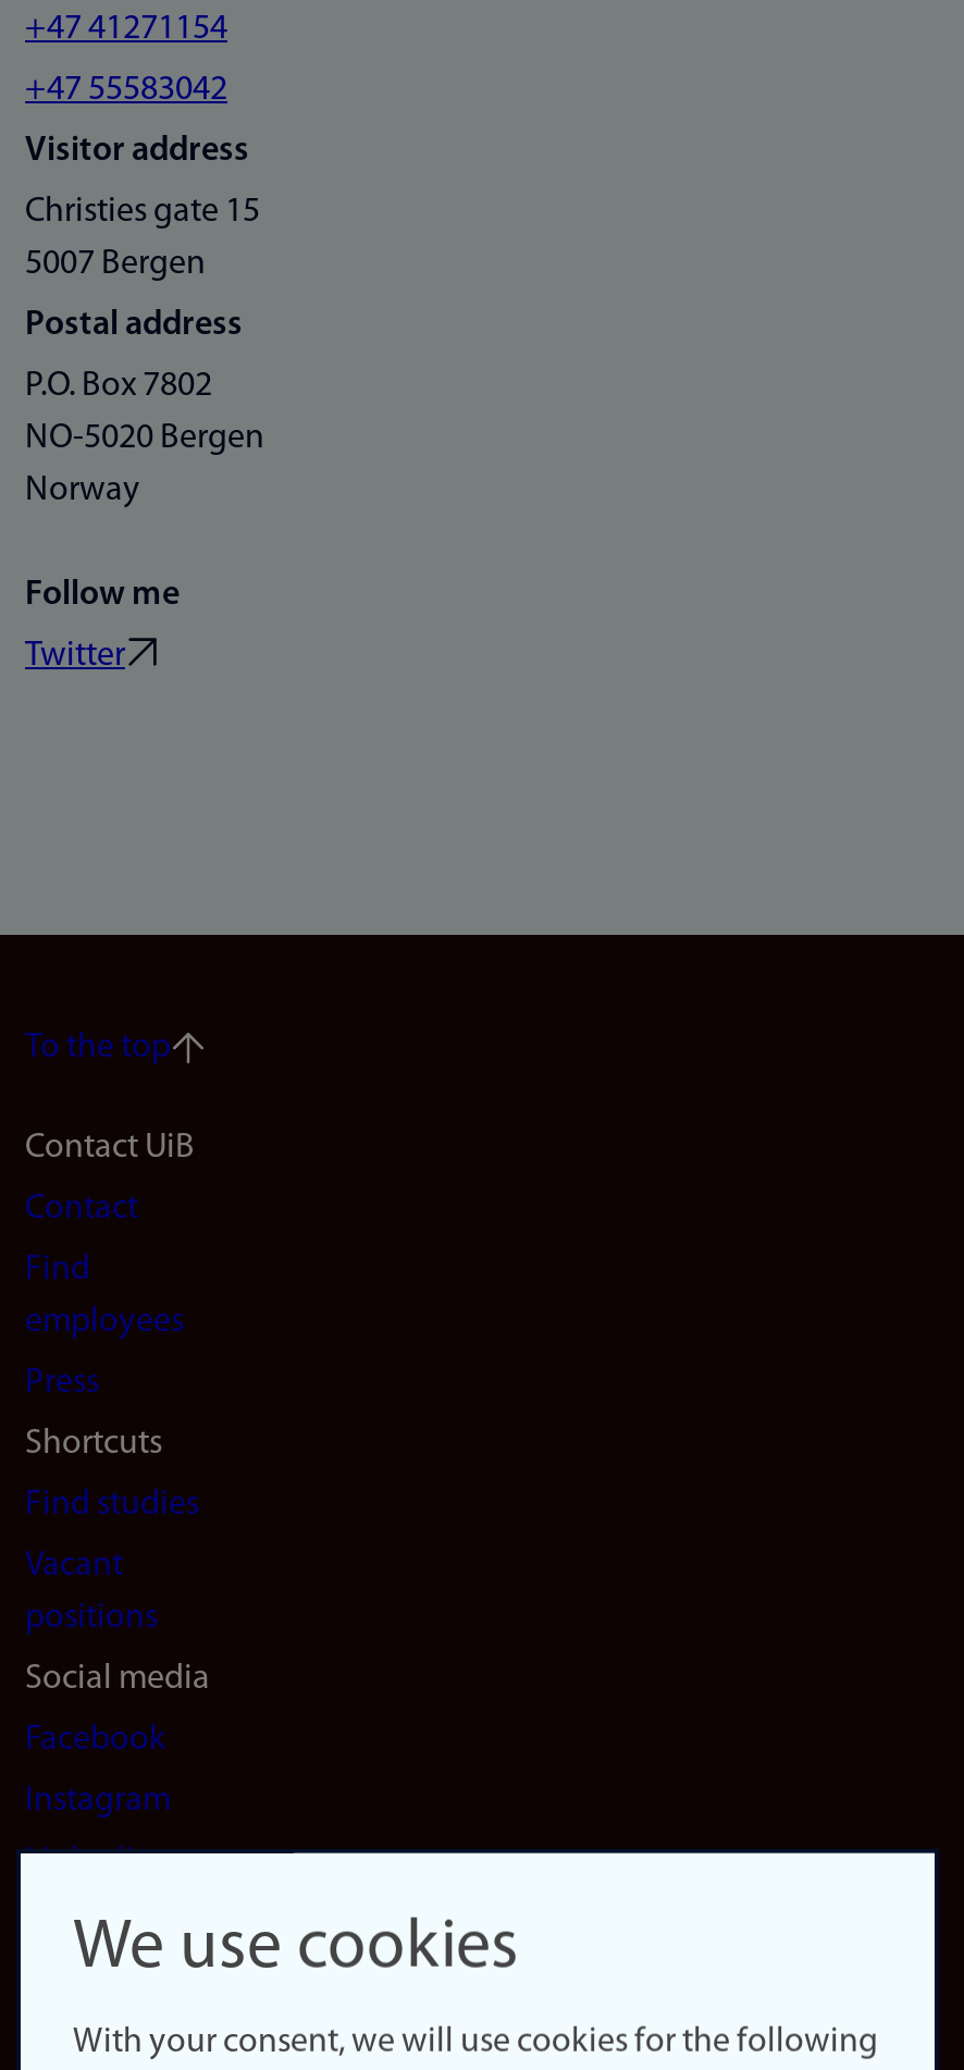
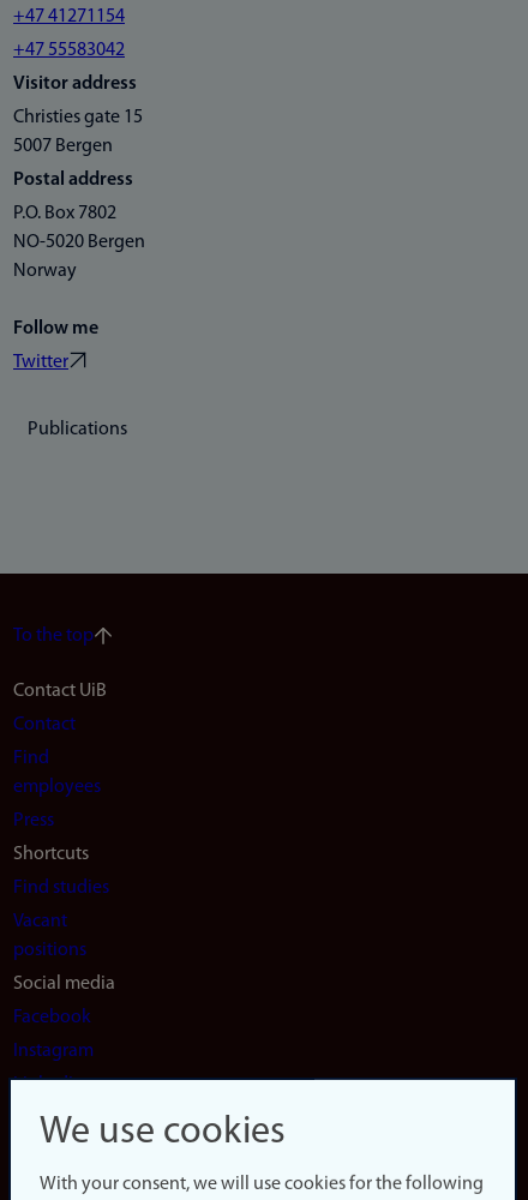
+ Publications
